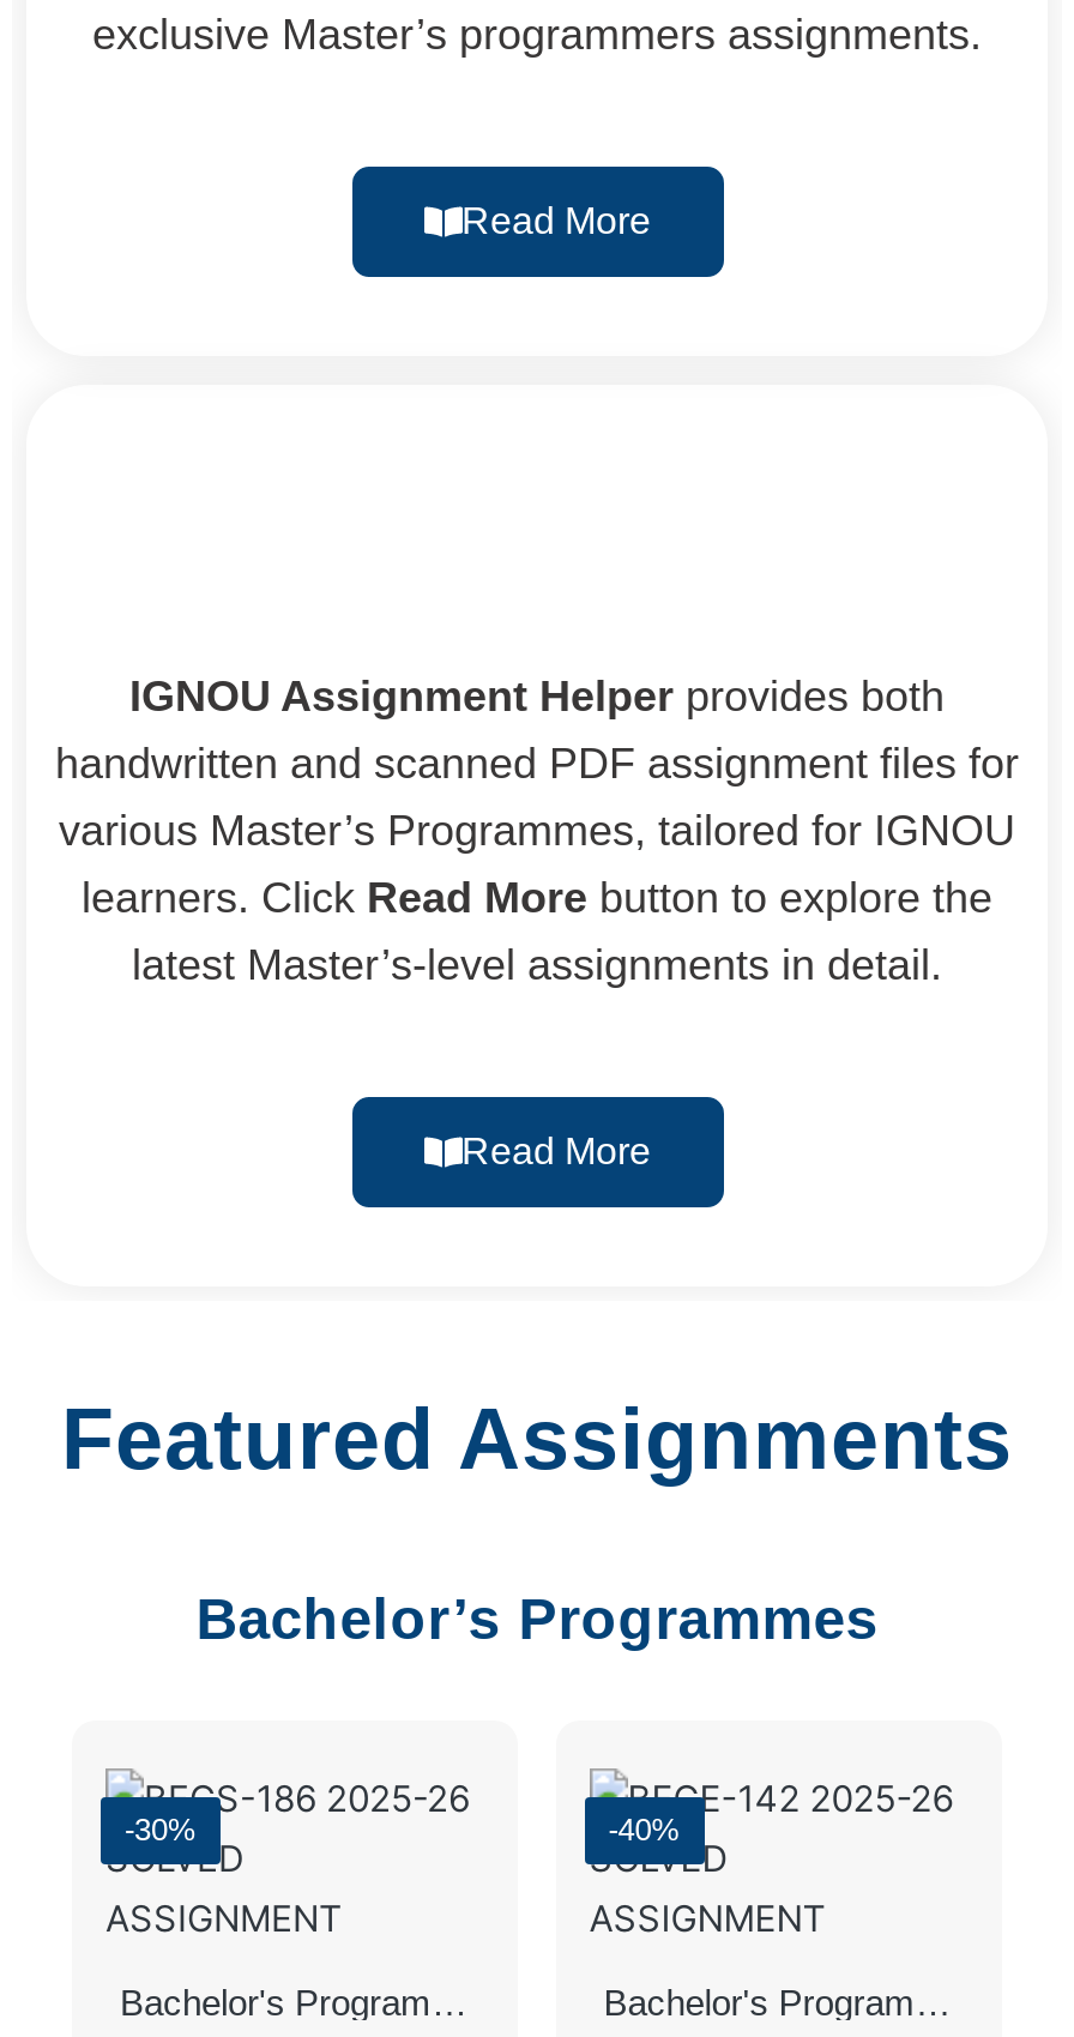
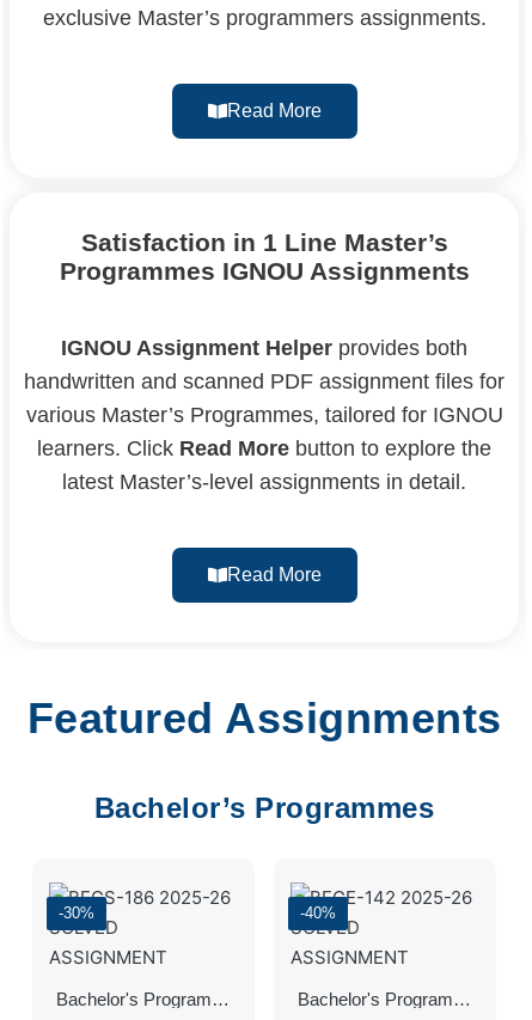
+ Satisfaction in 1 Line Master’s
+ Programmes IGNOU Assignments
